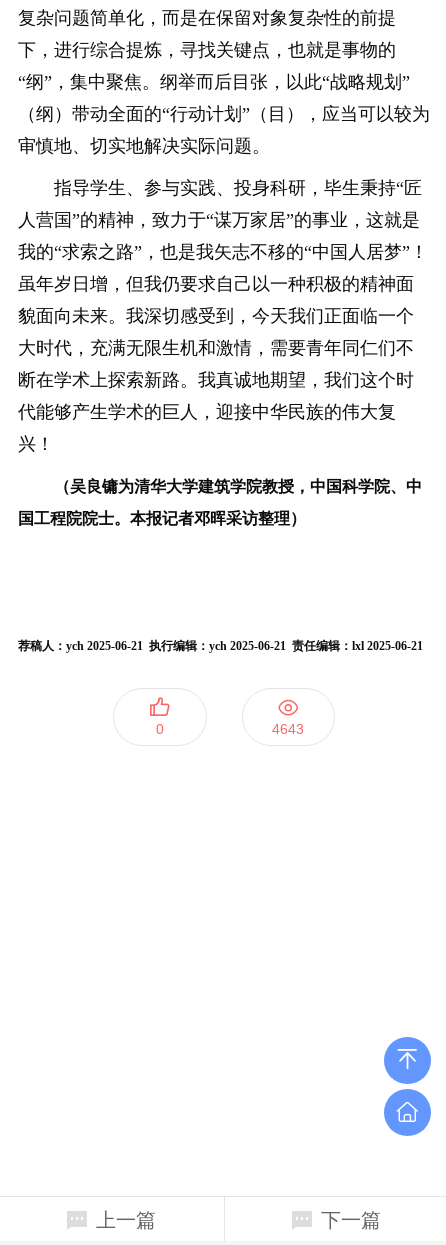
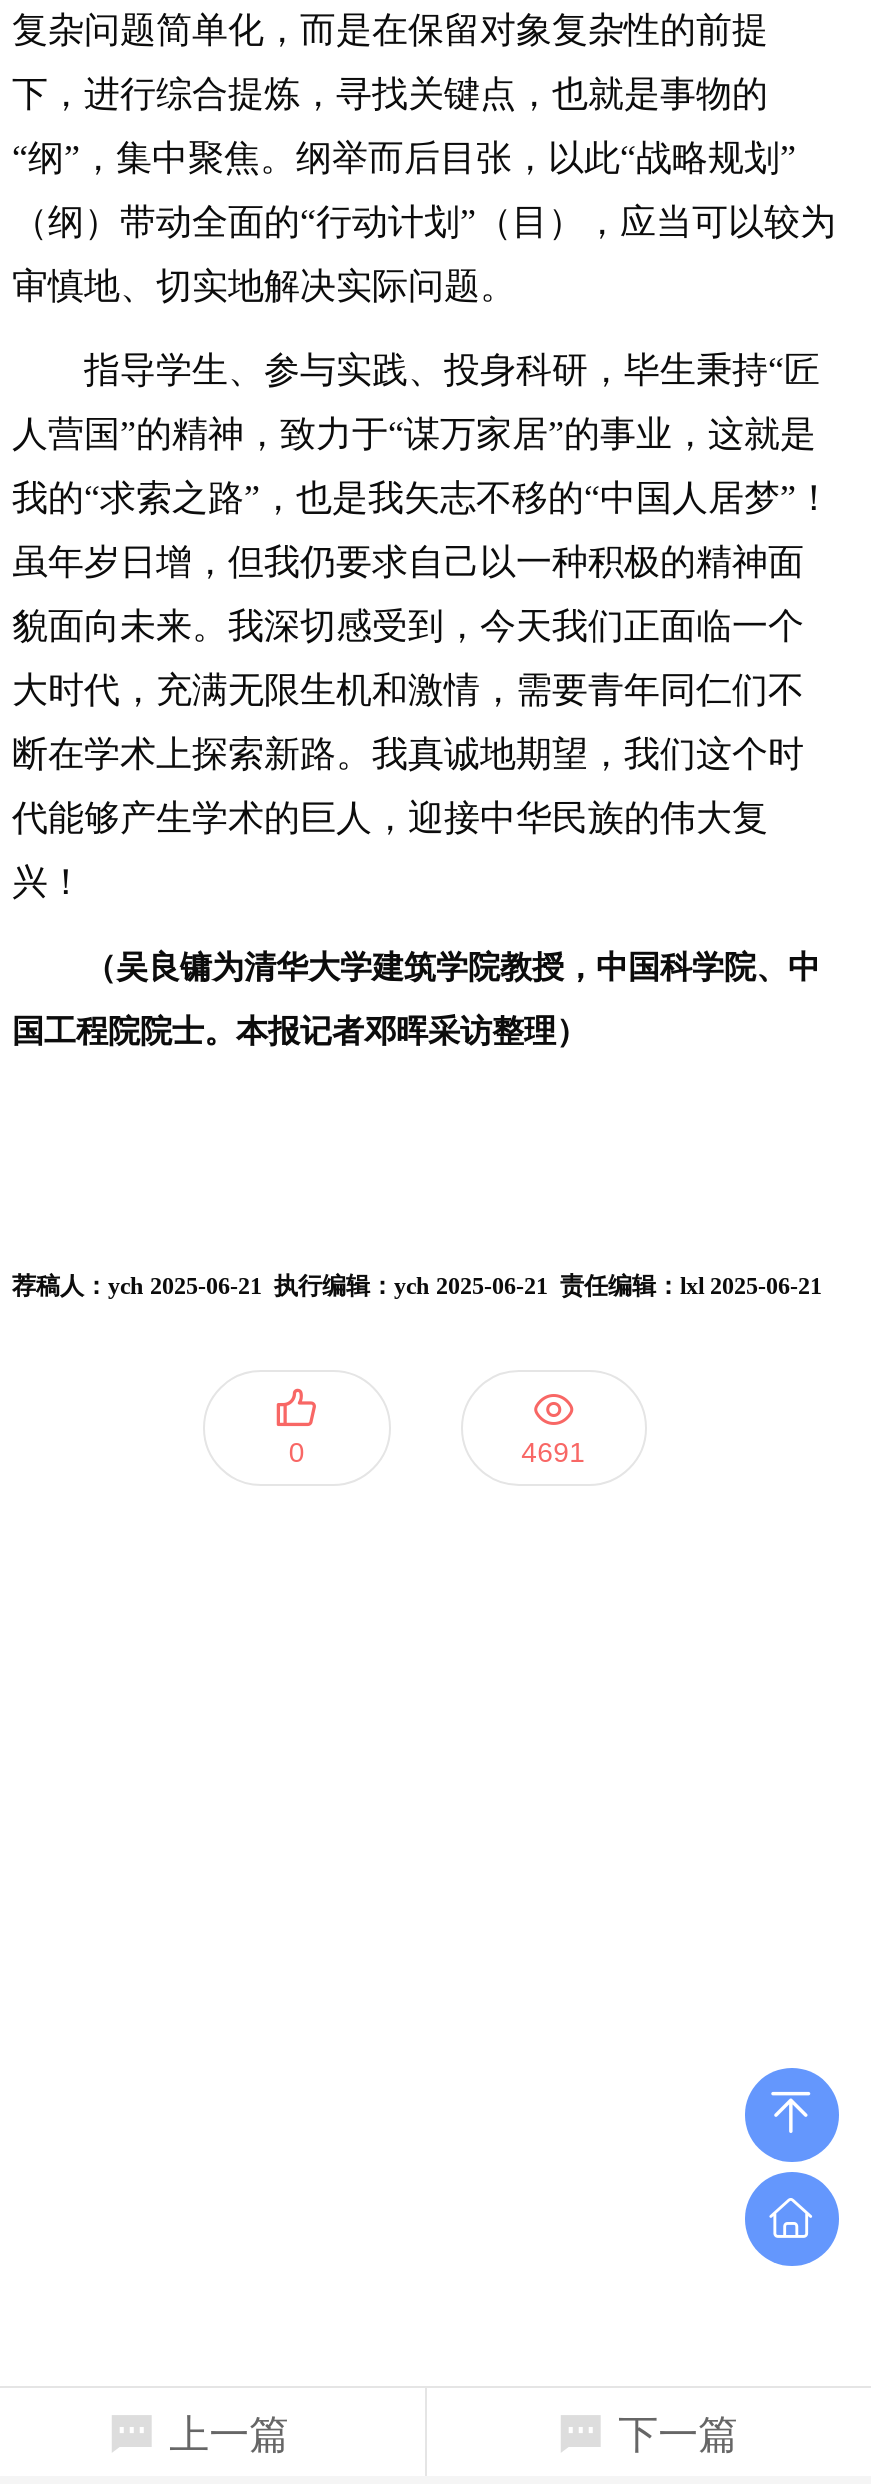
- 4643
+ 4691
